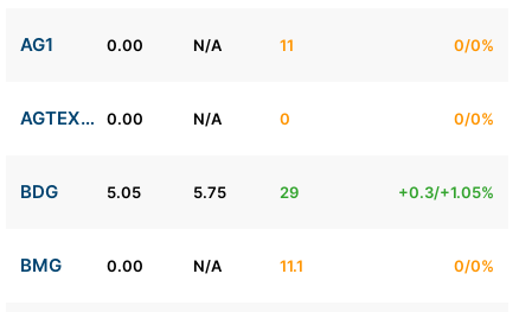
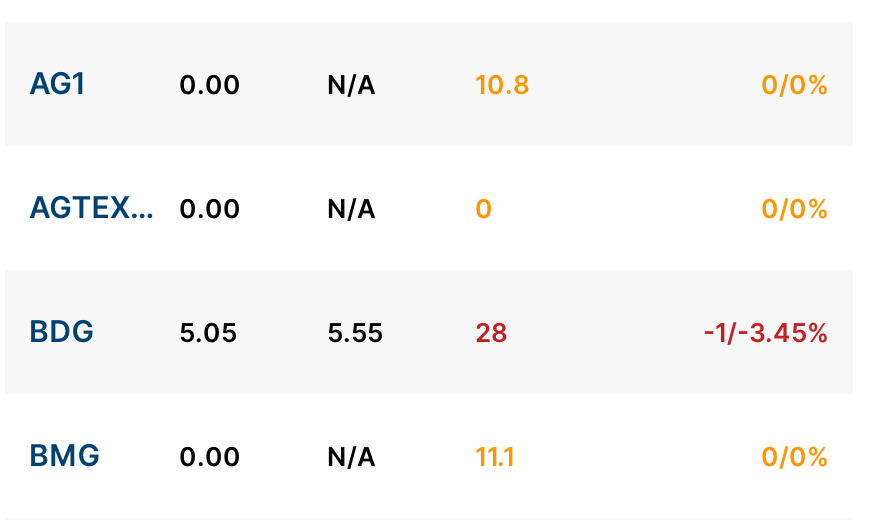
- 11
+ 10.8

- 5.75
+ 5.55

- 29
+ 28

- +0.3/+1.05%
+ -1/-3.45%
